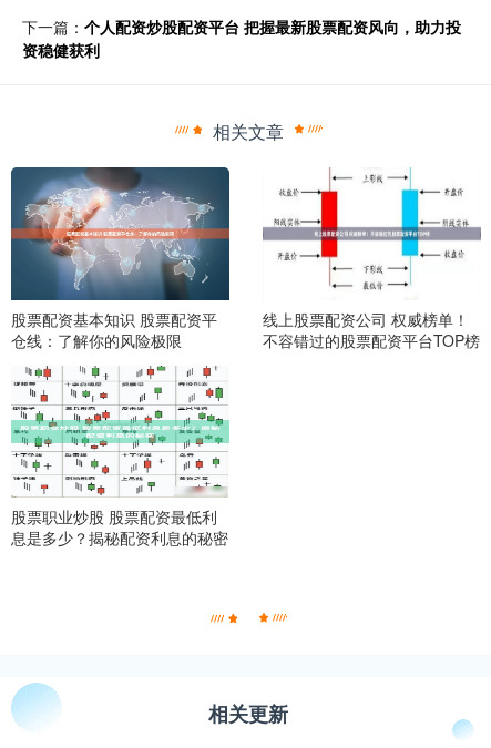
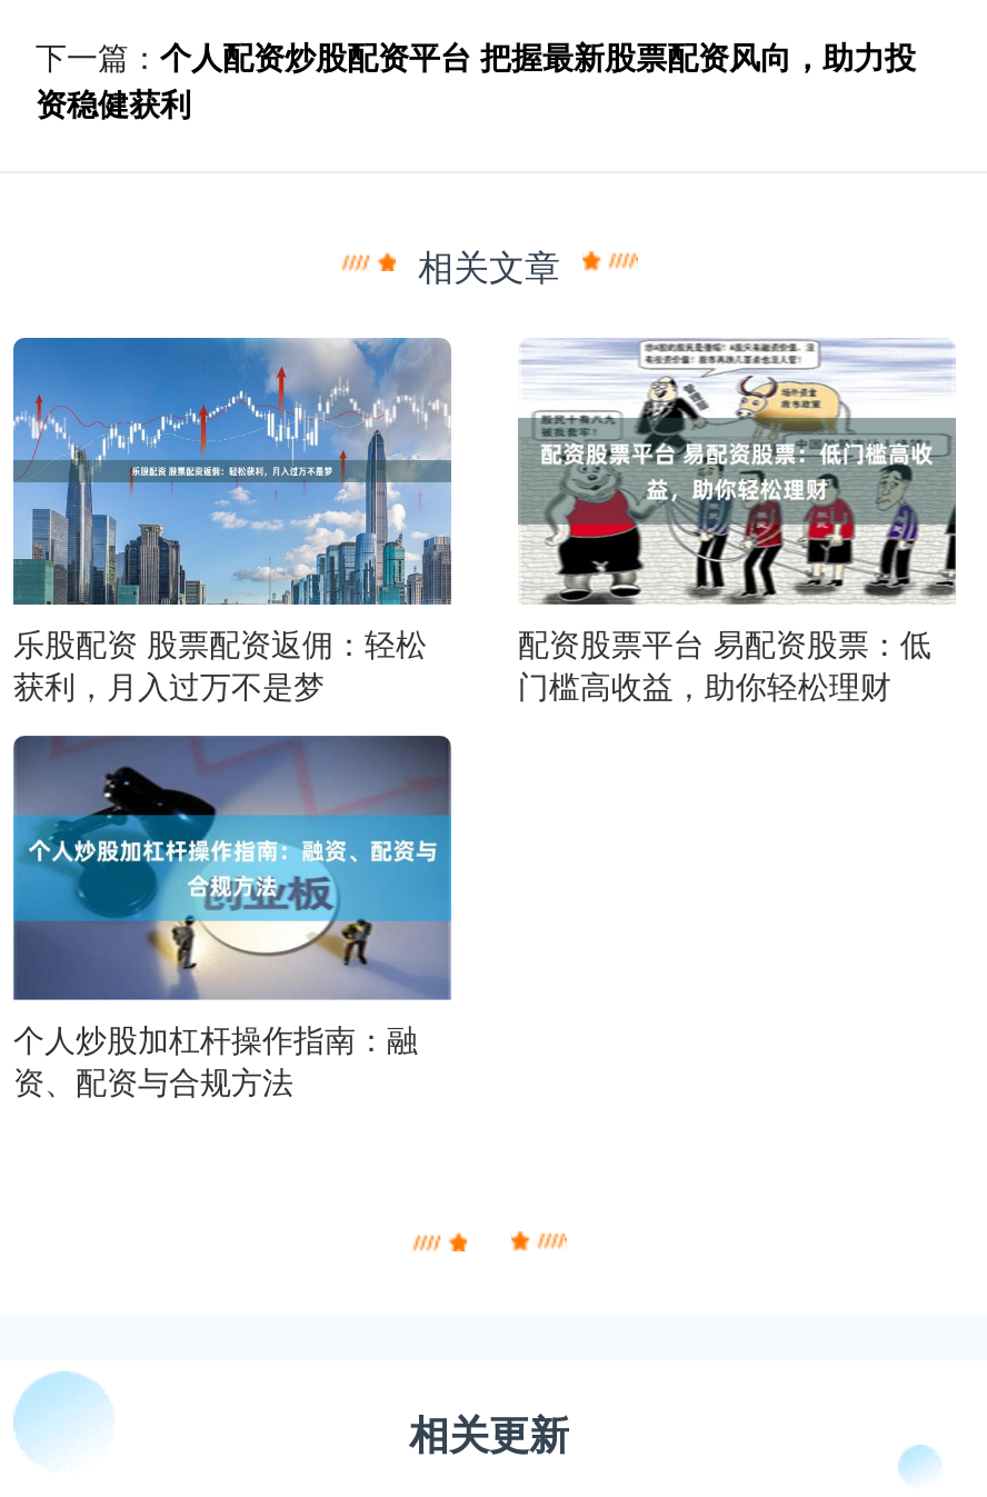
- [image]
- 股票配资基本知识 股票配资平
- 仓线：了解你的风险极限
+ [image]
+ 乐股配资 股票配资返佣：轻松
+ 获利，月入过万不是梦

- [image]
- 线上股票配资公司 权威榜单！
- 不容错过的股票配资平台TOP榜
+ [image]
+ 配资股票平台 易配资股票：低
+ 门槛高收益，助你轻松理财

- [image]
- 股票职业炒股 股票配资最低利
- 息是多少？揭秘配资利息的秘密
+ [image]
+ 个人炒股加杠杆操作指南：融
+ 资、配资与合规方法
